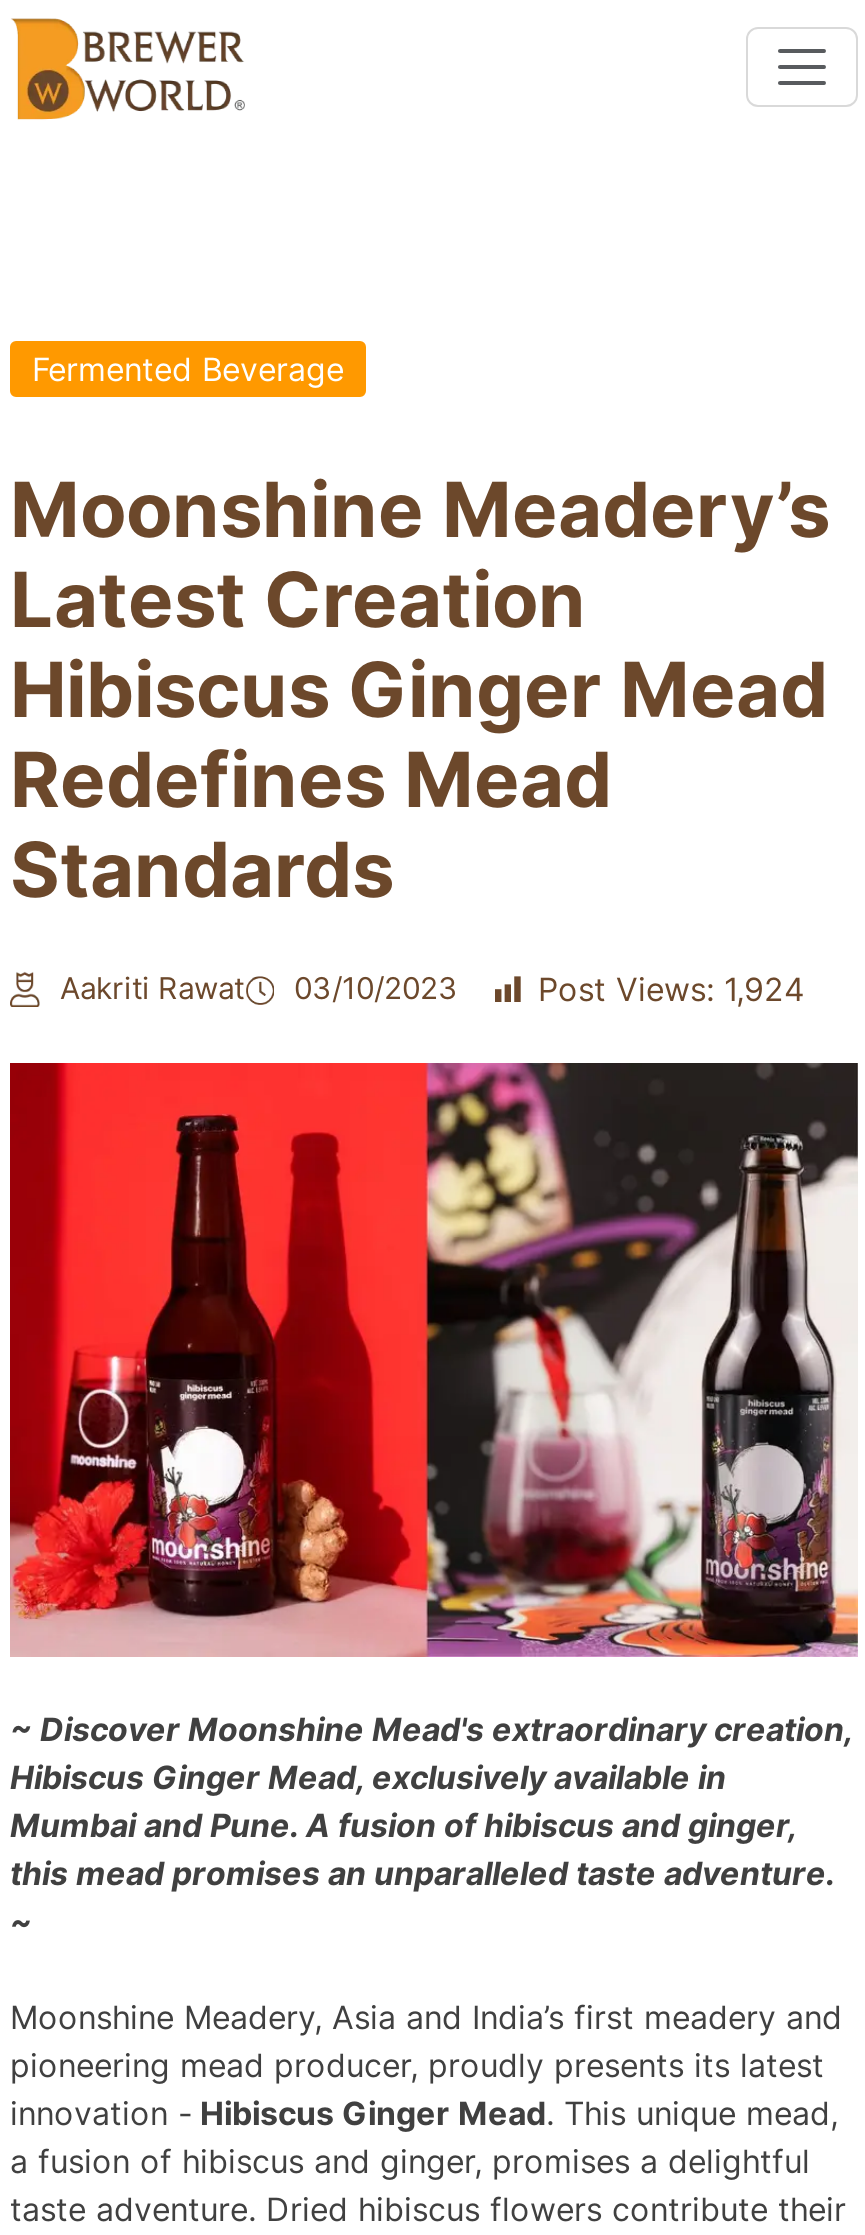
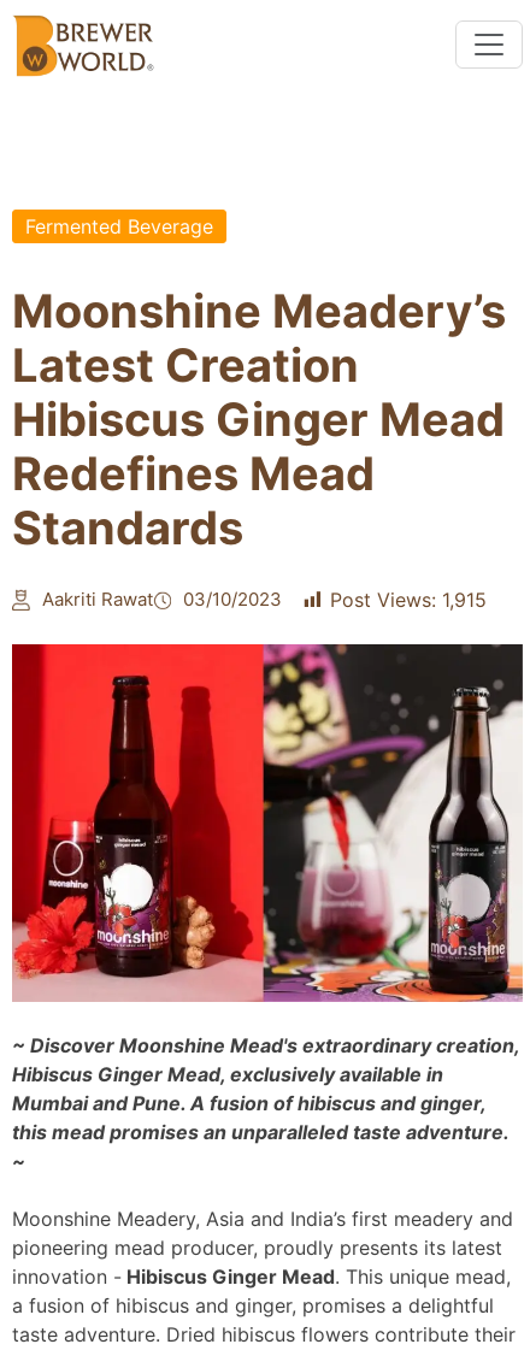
- Post Views: 1,924
+ Post Views: 1,915
